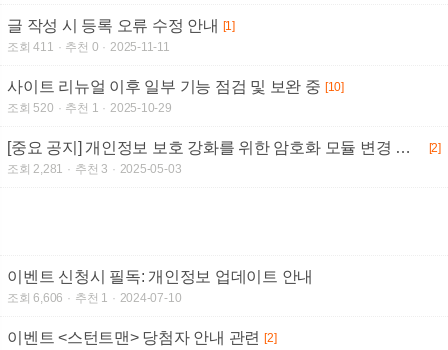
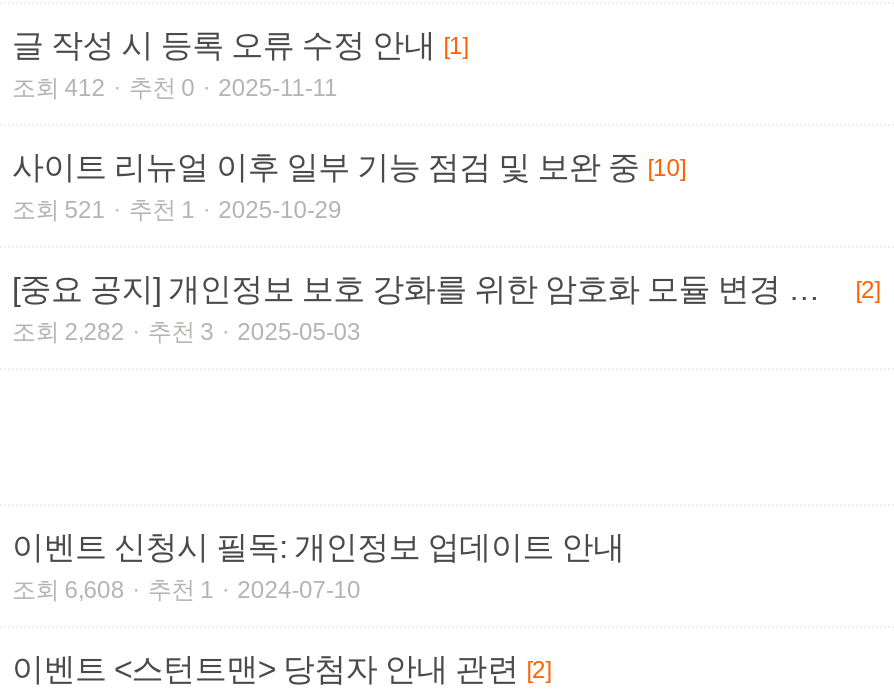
- 조회 411 추천 0 2025-11-11
+ 조회 412 추천 0 2025-11-11

- 조회 520 추천 1 2025-10-29
+ 조회 521 추천 1 2025-10-29

- 조회 2,281 추천 3 2025-05-03
+ 조회 2,282 추천 3 2025-05-03

- 조회 6,606 추천 1 2024-07-10
+ 조회 6,608 추천 1 2024-07-10
